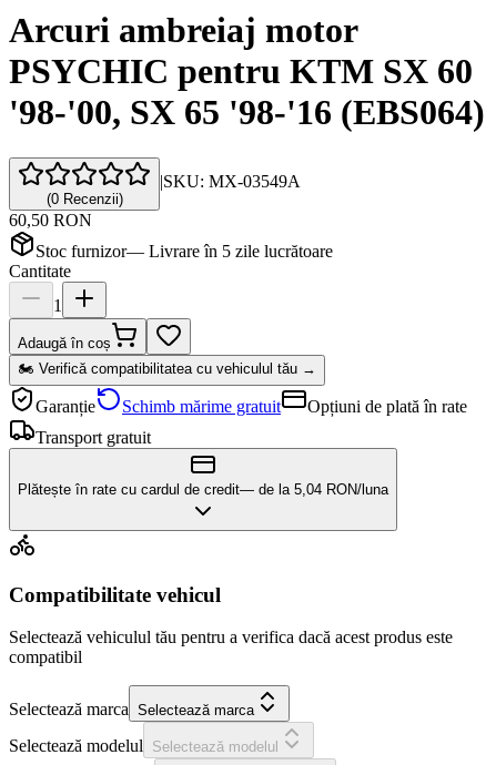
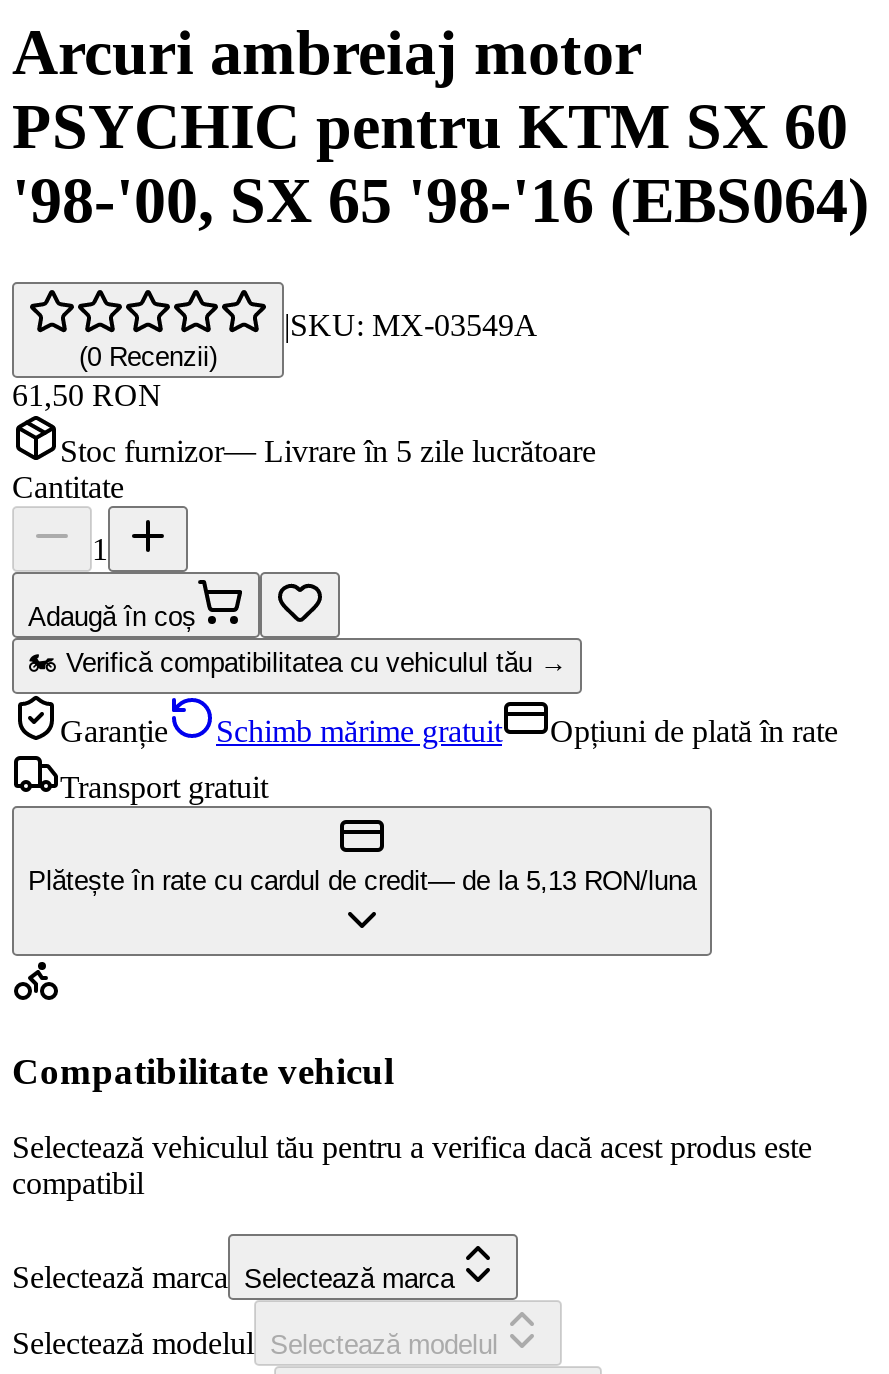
- 60,50 RON
+ 61,50 RON

- Plătește în rate cu cardul de credit— de la 5,04 RON/luna
+ Plătește în rate cu cardul de credit— de la 5,13 RON/luna
